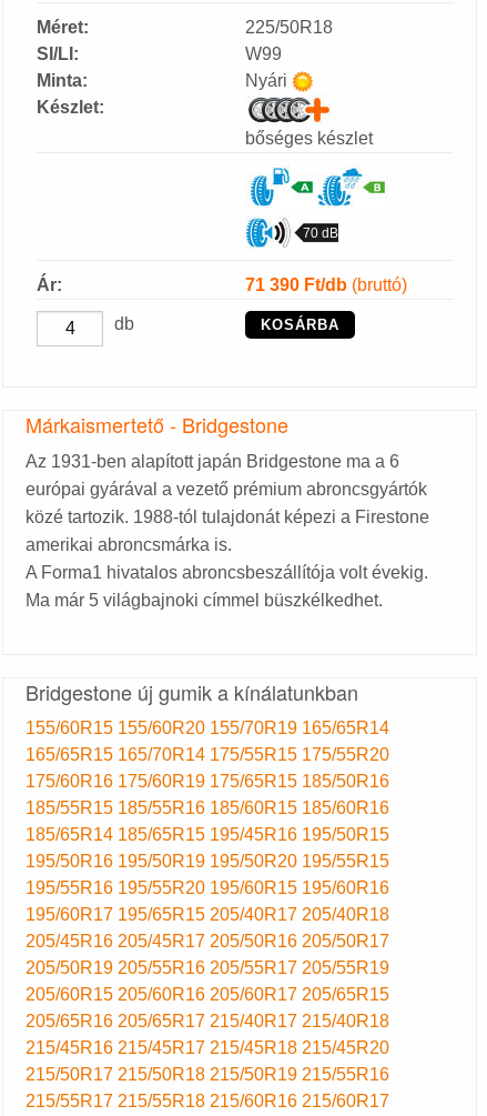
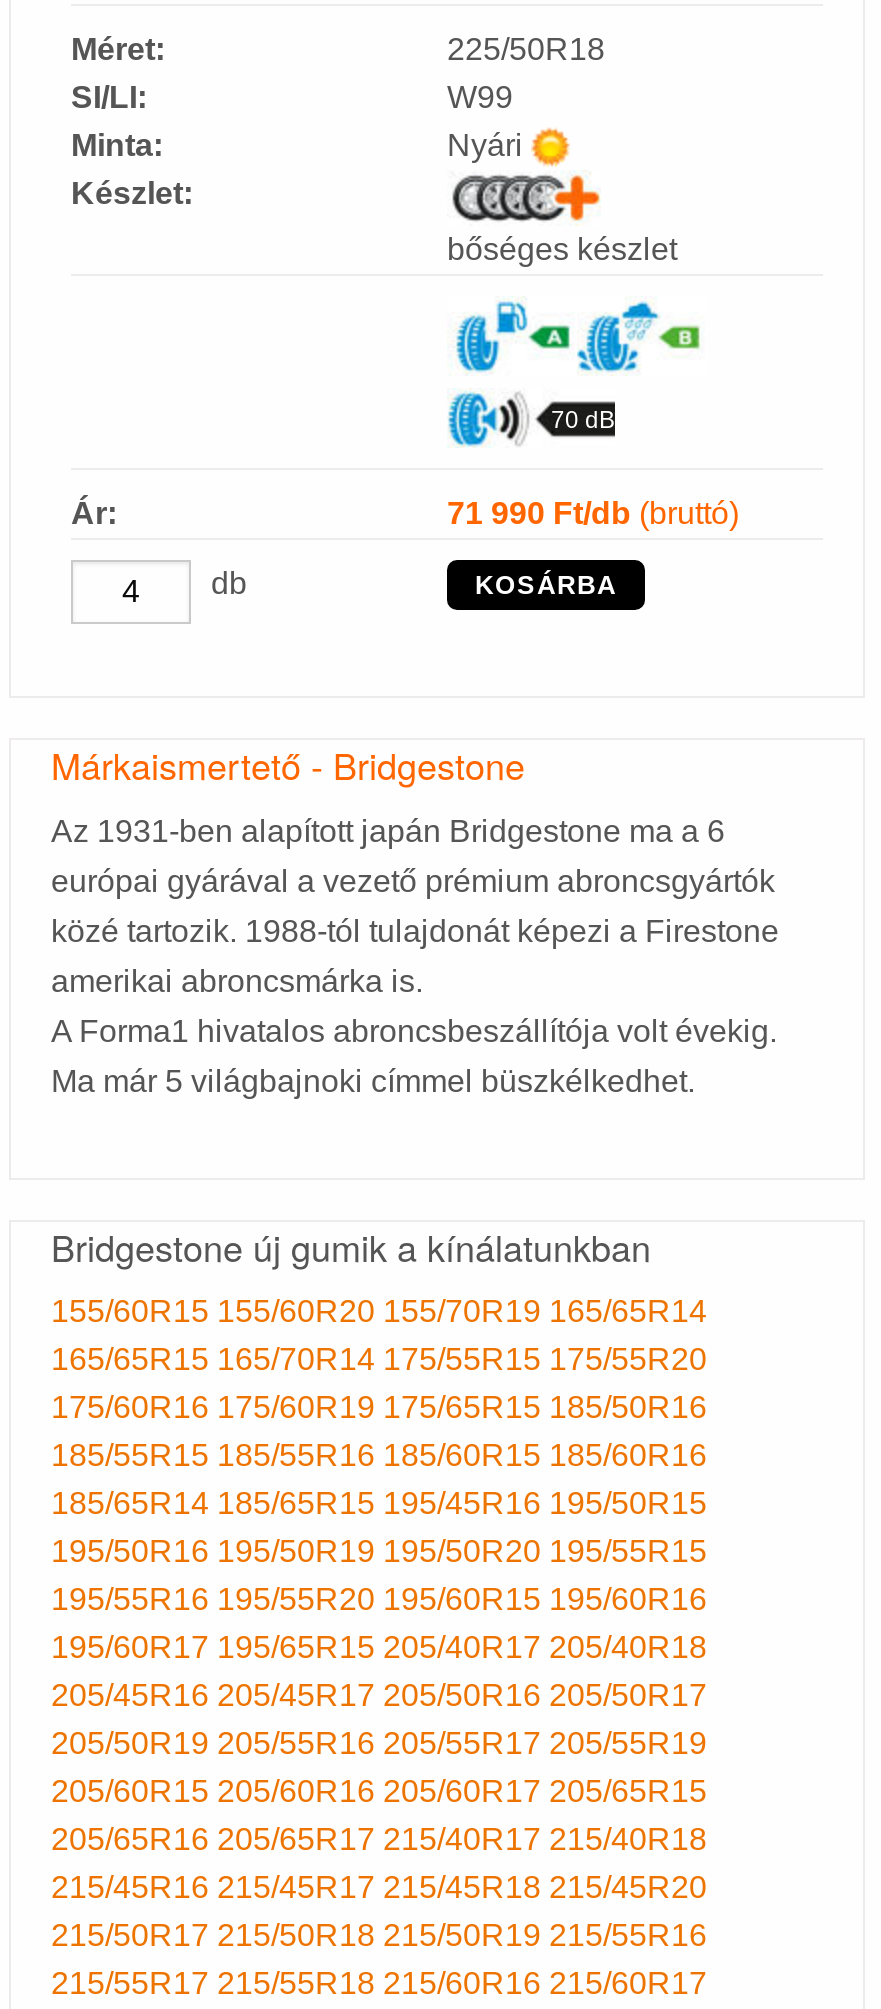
- 71 390 Ft/db (bruttó)
+ 71 990 Ft/db (bruttó)
